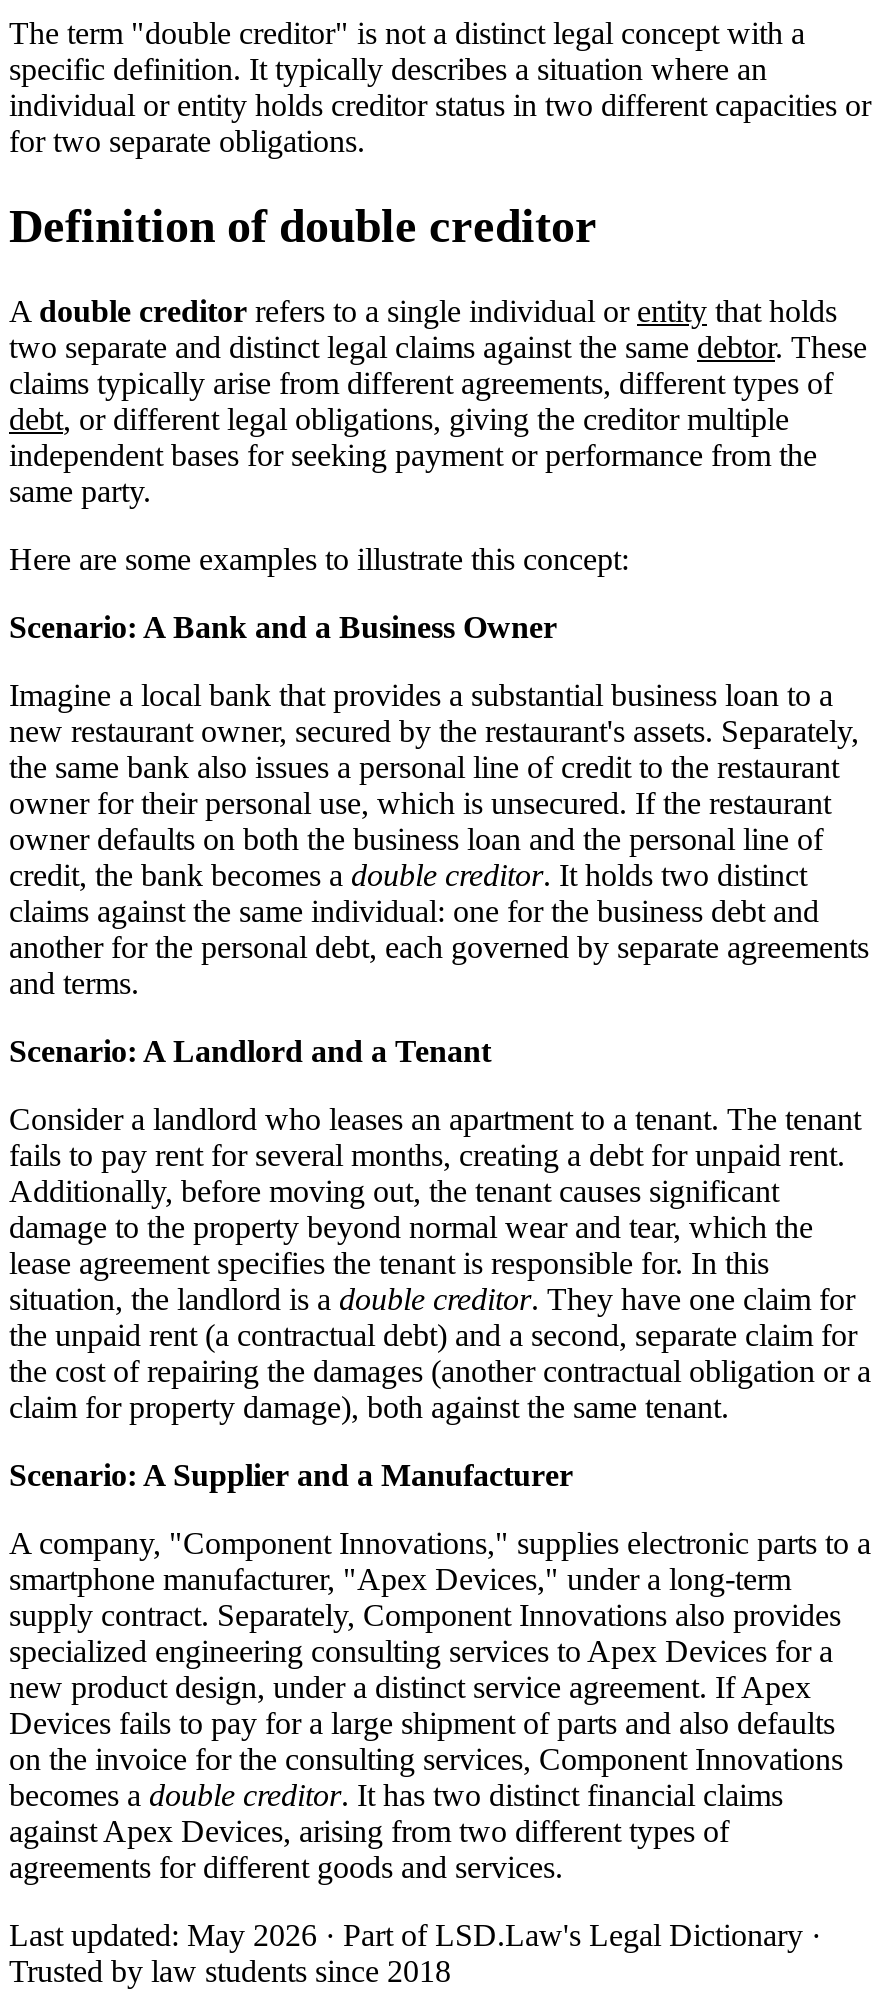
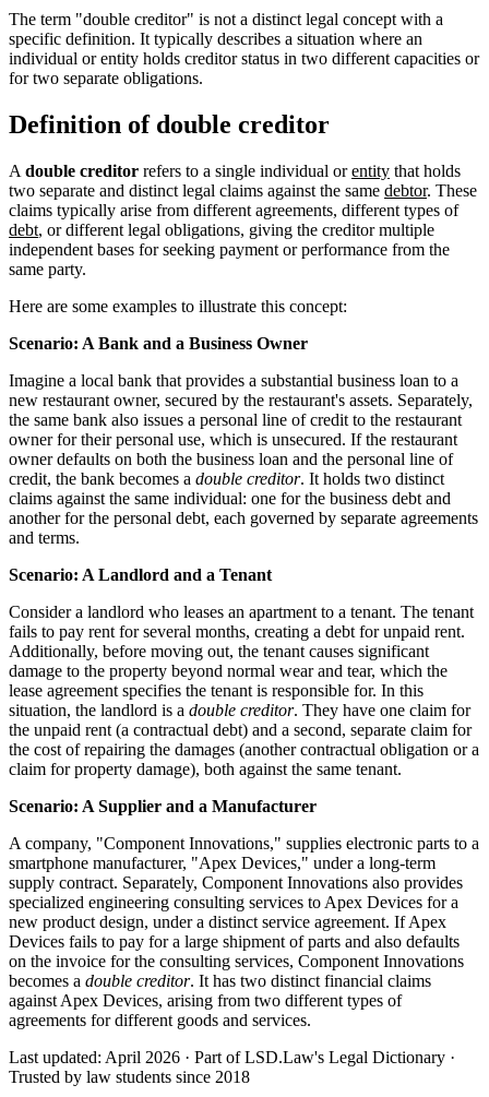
- Last updated: May 2026 · Part of LSD.Law's Legal Dictionary ·
+ Last updated: April 2026 · Part of LSD.Law's Legal Dictionary ·
